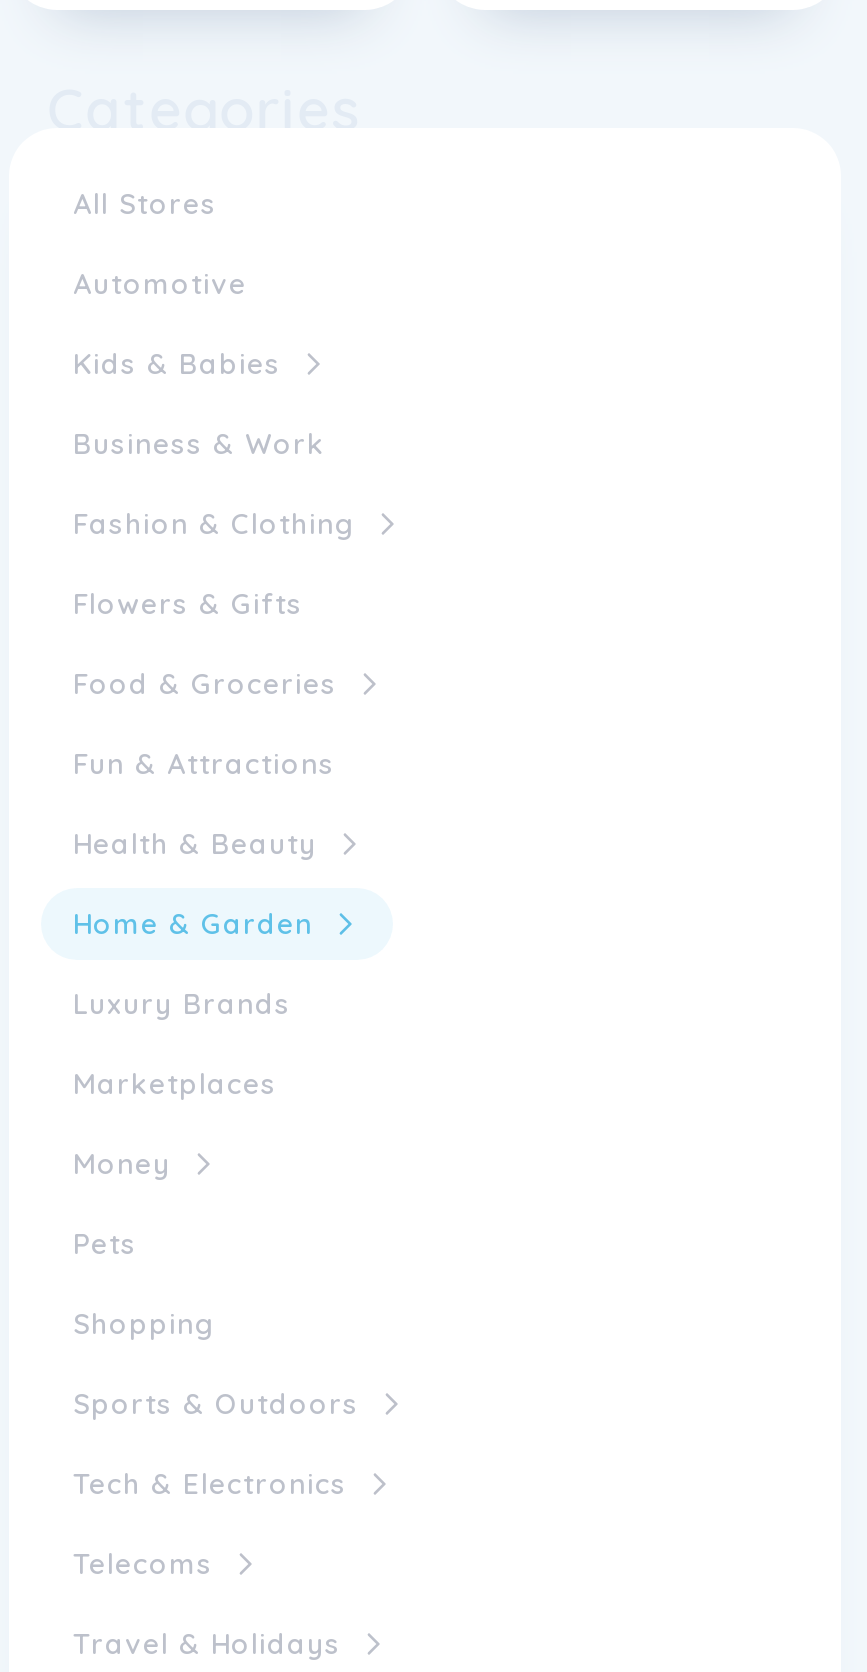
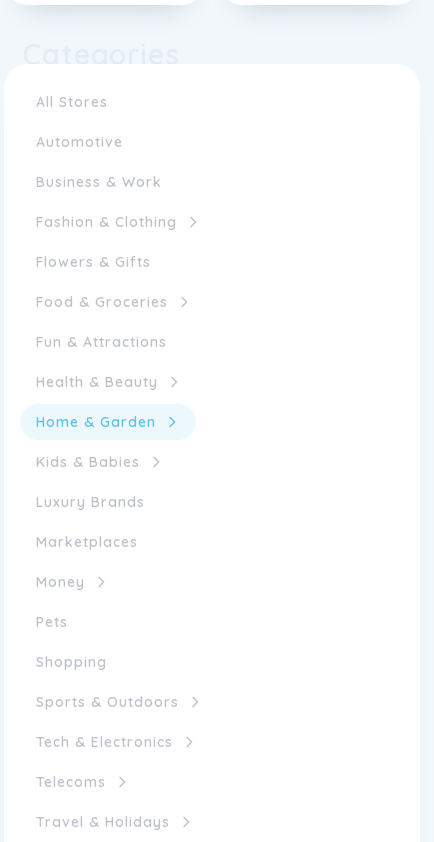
moved down: Kids & Babies

moved up: Business & Work | Fashion & Clothing | Flowers & Gifts | Food & Groceries | Fun & Attractions | Health & Beauty | Home & Garden
